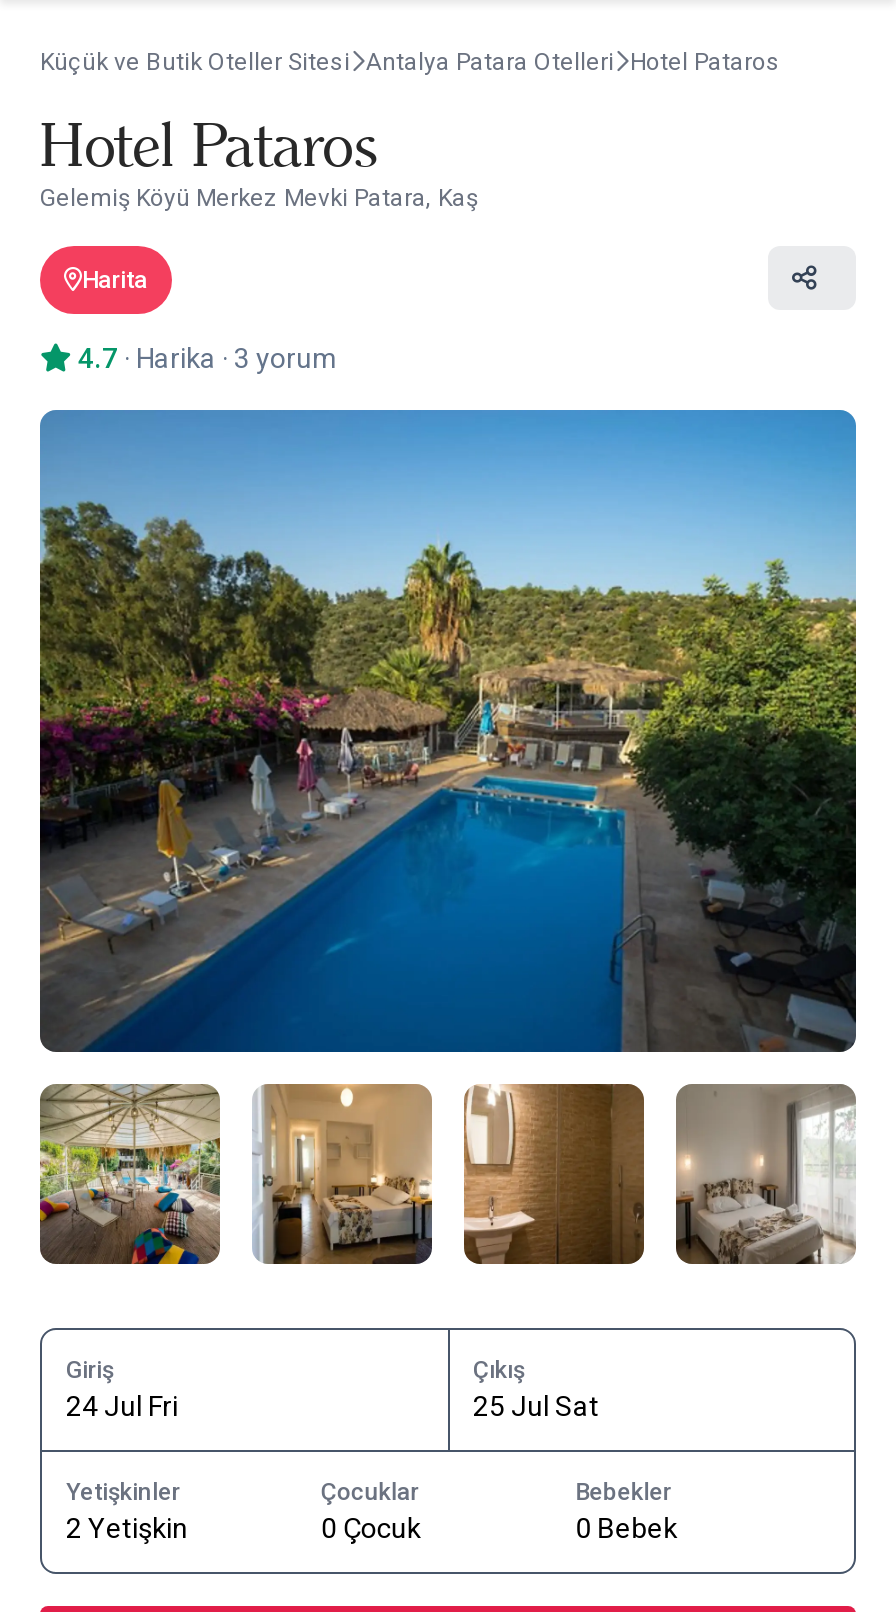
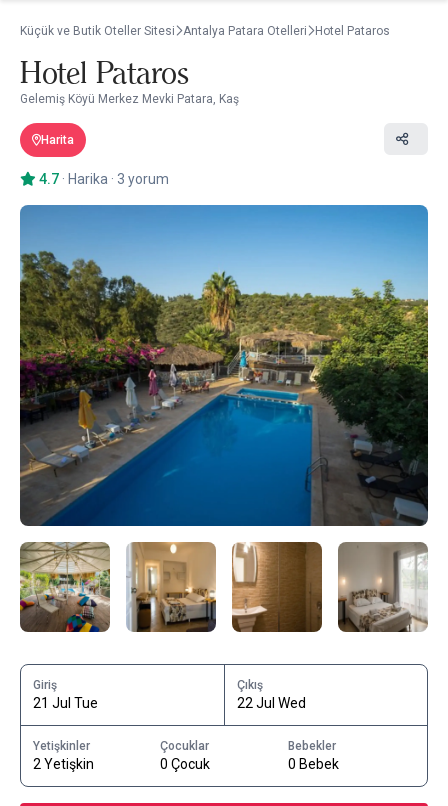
- 24 Jul Fri
+ 21 Jul Tue

- 25 Jul Sat
+ 22 Jul Wed
